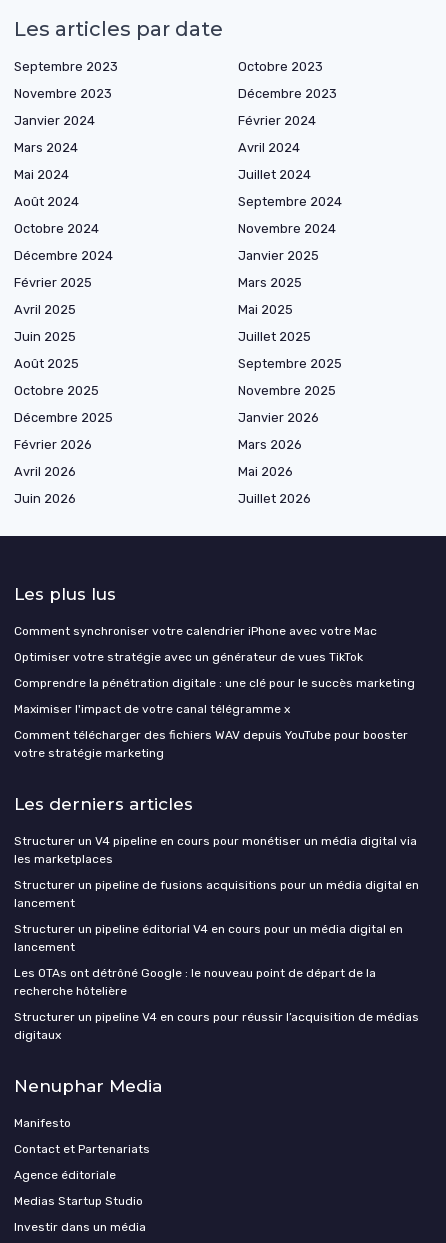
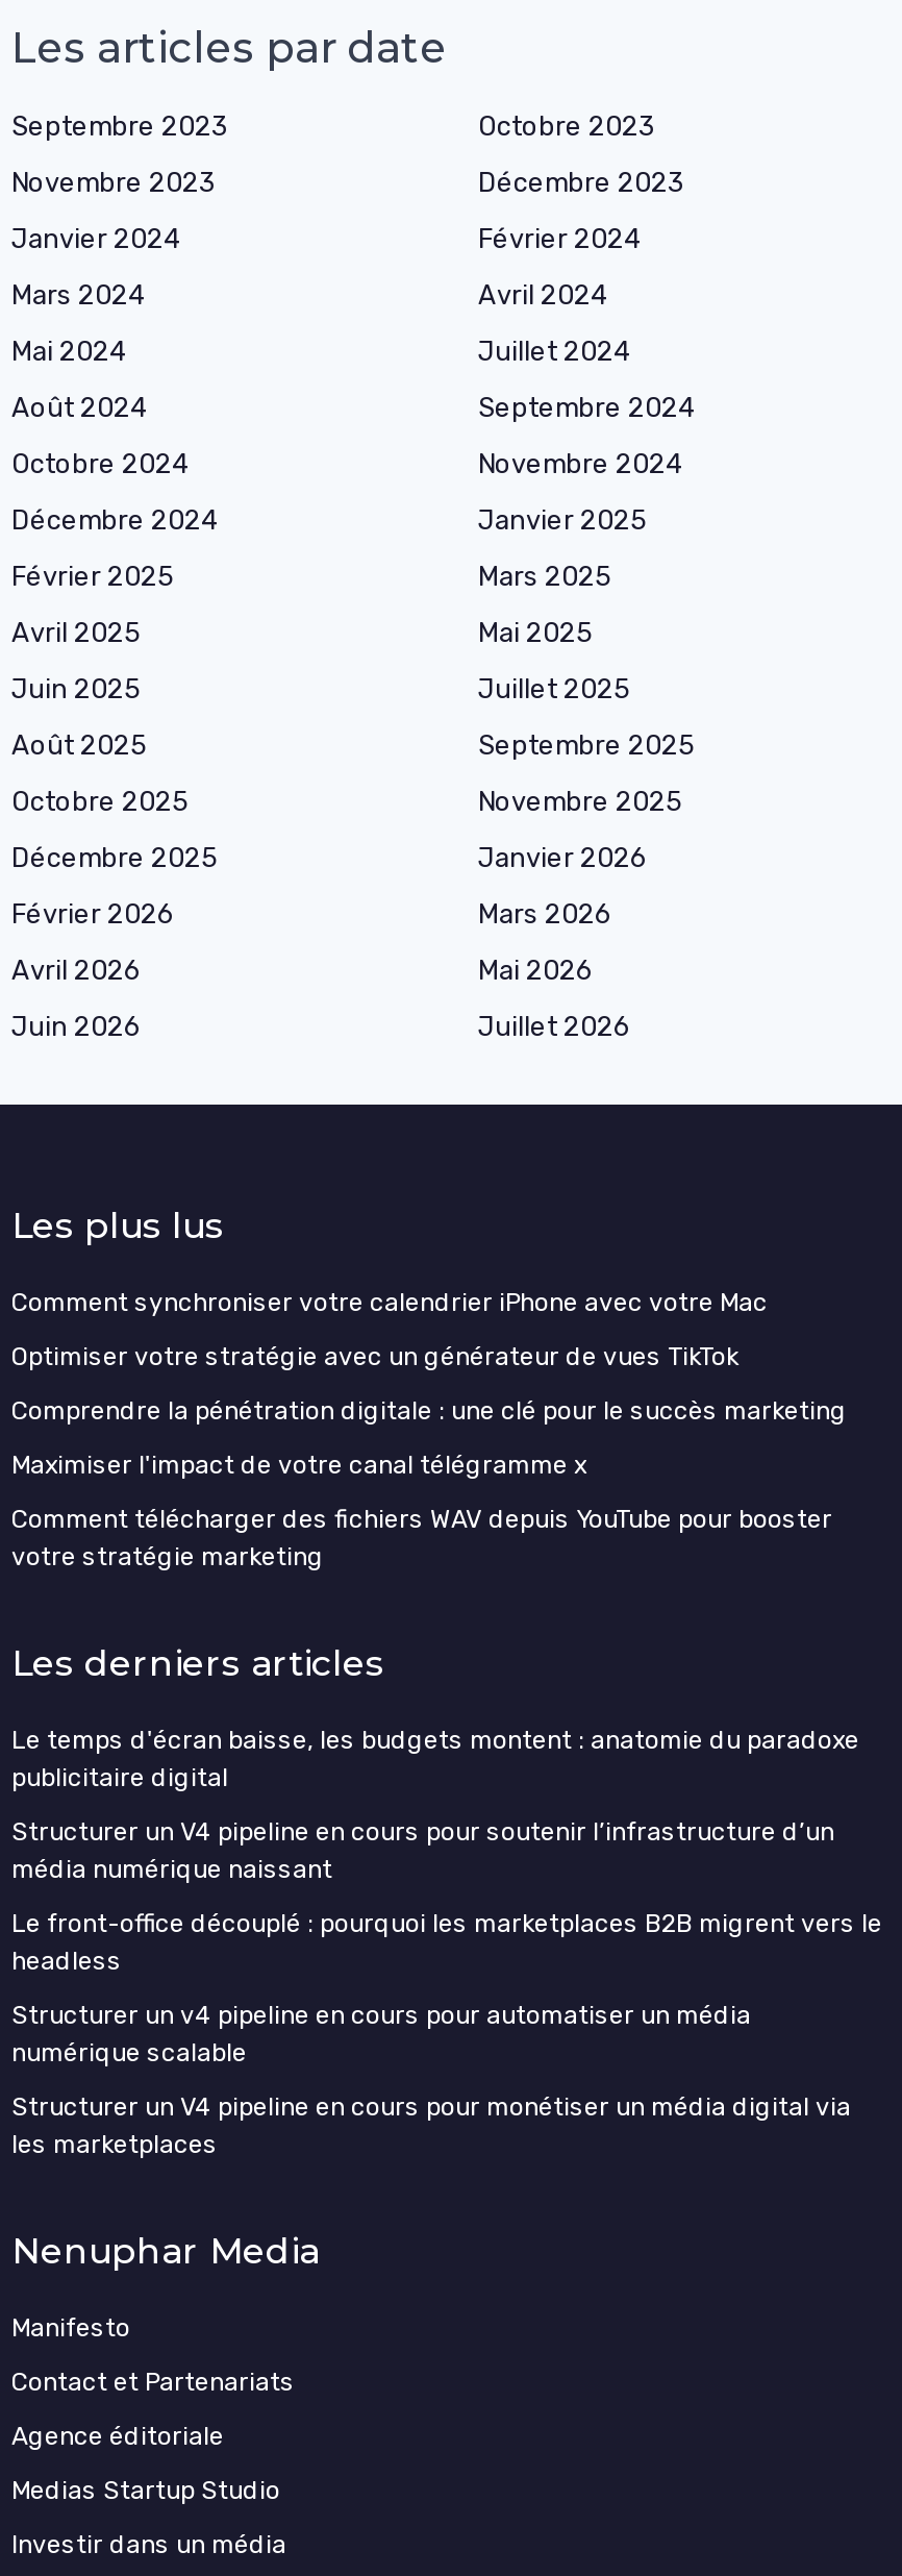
+ Le temps d'écran baisse, les budgets montent : anatomie du paradoxe
+ publicitaire digital
+ Structurer un V4 pipeline en cours pour soutenir l’infrastructure d’un
+ média numérique naissant
+ Le front-office découplé : pourquoi les marketplaces B2B migrent vers le
+ headless
+ Structurer un v4 pipeline en cours pour automatiser un média
+ numérique scalable

moved down: Structurer un V4 pipeline en cours pour monétiser un média digital via | les marketplaces

- Structurer un pipeline de fusions acquisitions pour un média digital en
- lancement
- Structurer un pipeline éditorial V4 en cours pour un média digital en
- lancement
- Les OTAs ont détrôné Google : le nouveau point de départ de la
- recherche hôtelière
- Structurer un pipeline V4 en cours pour réussir l’acquisition de médias
- digitaux
